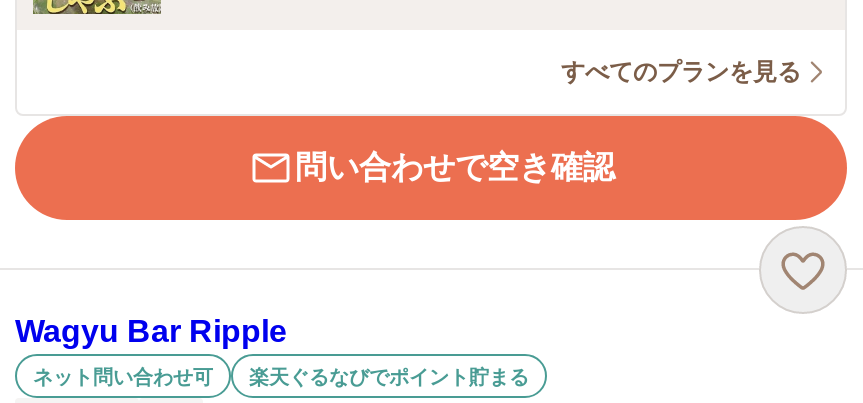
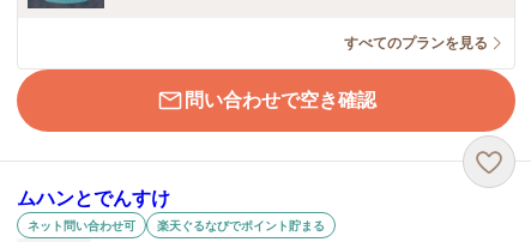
- Wagyu Bar Ripple
+ ムハンとでんすけ
